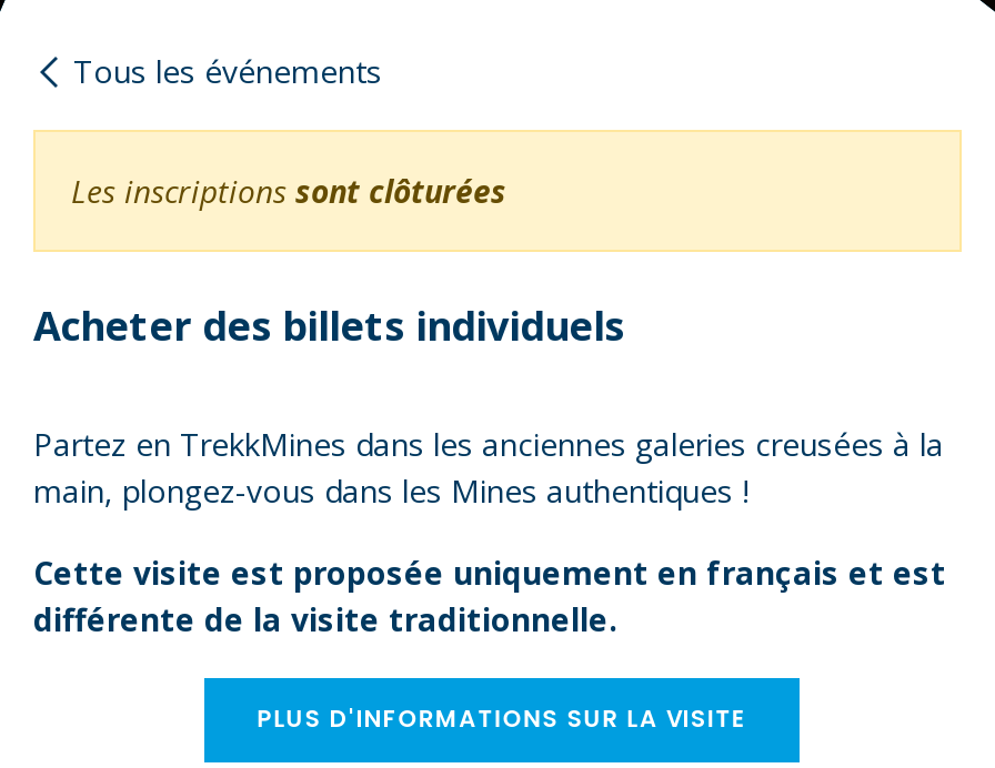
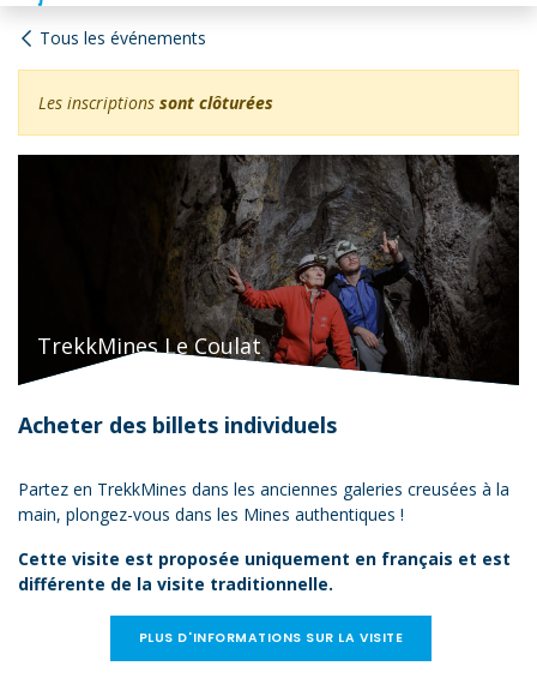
+ [image]
+ TrekkMines Le Coulat
